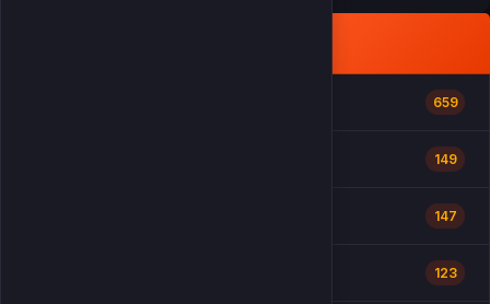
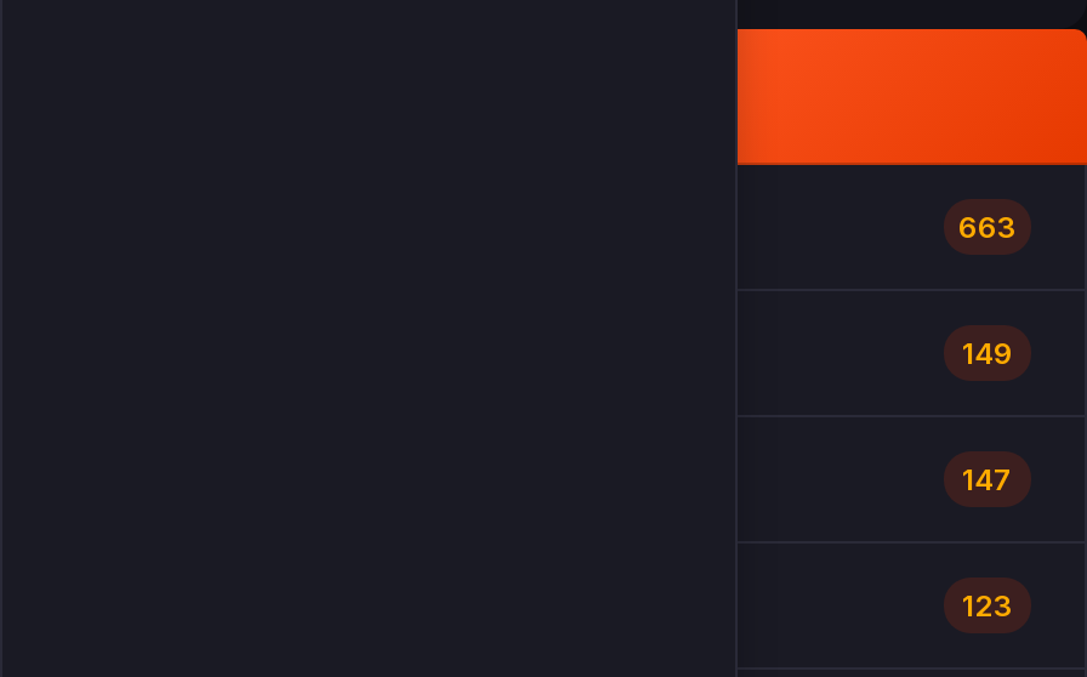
- 659
+ 663
